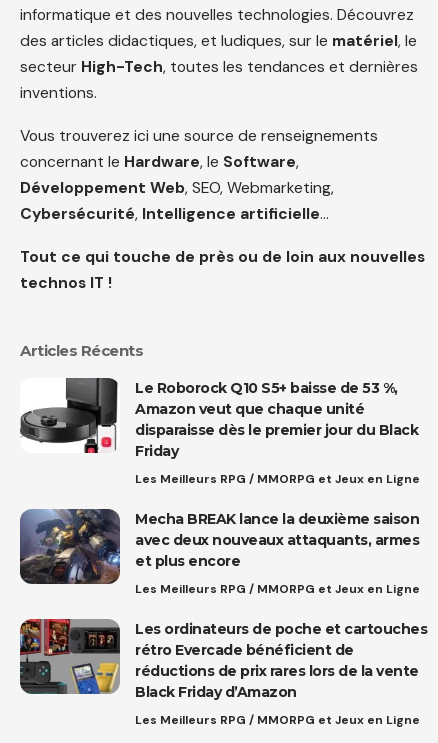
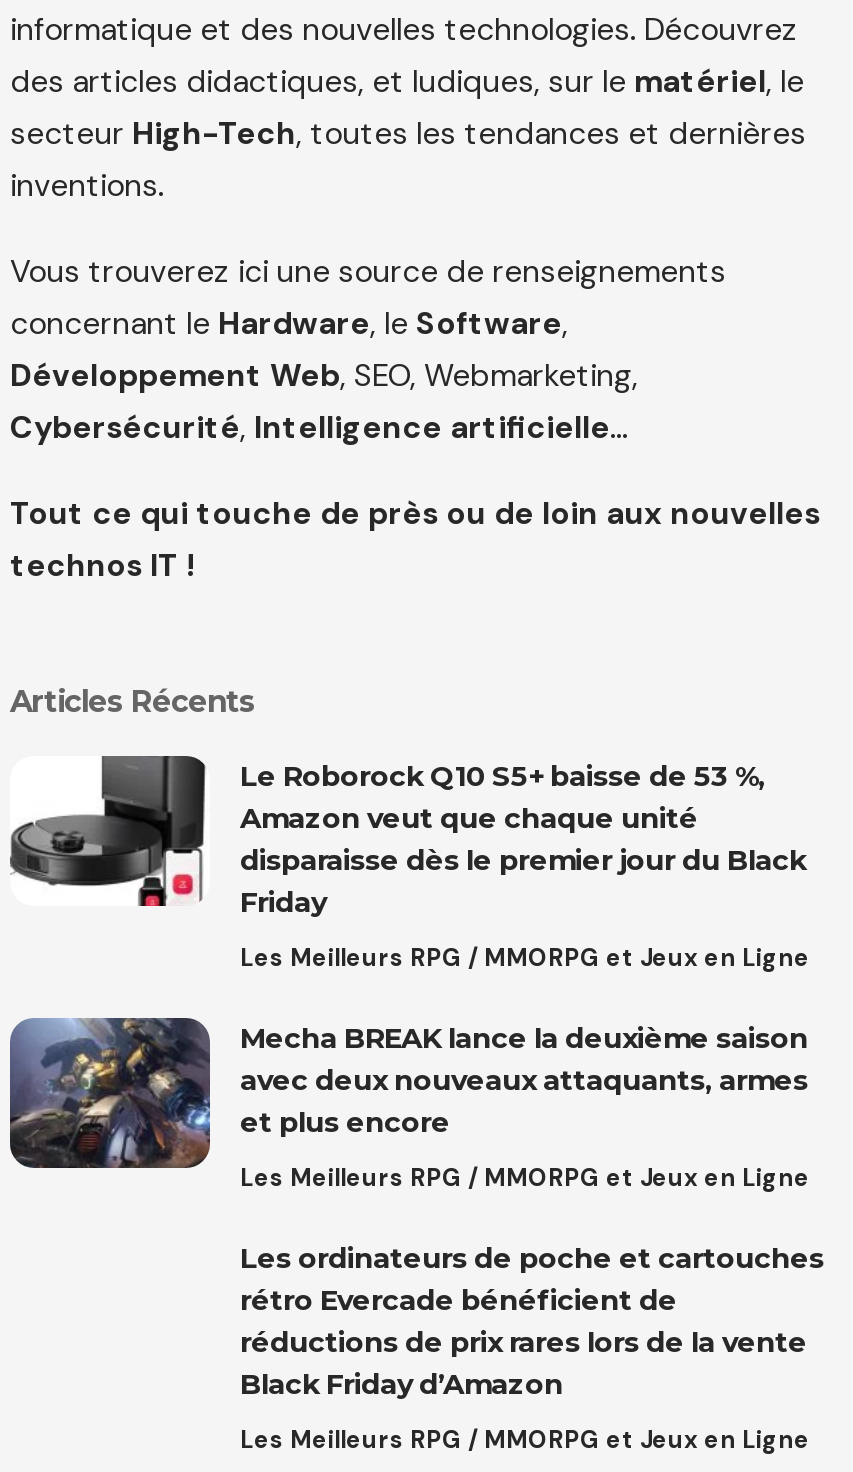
- [image]
